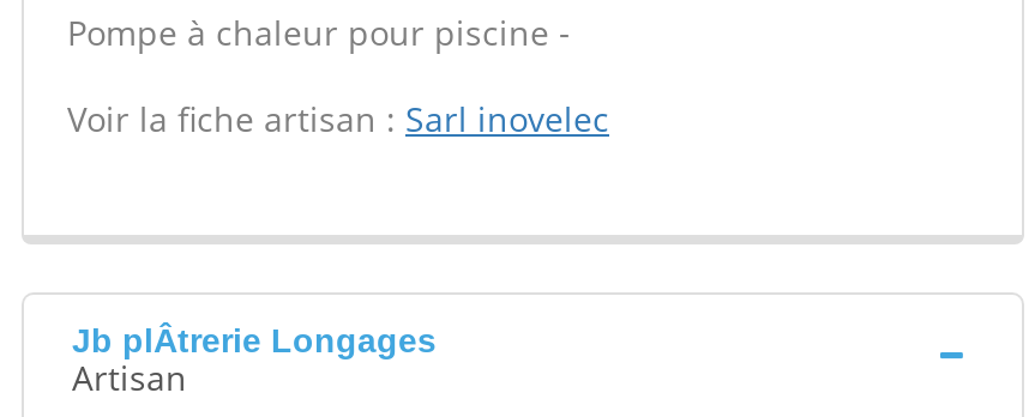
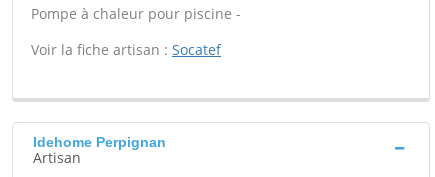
- Voir la fiche artisan : Sarl inovelec
+ Voir la fiche artisan : Socatef

- Jb plÂtrerie Longages
+ Idehome Perpignan
